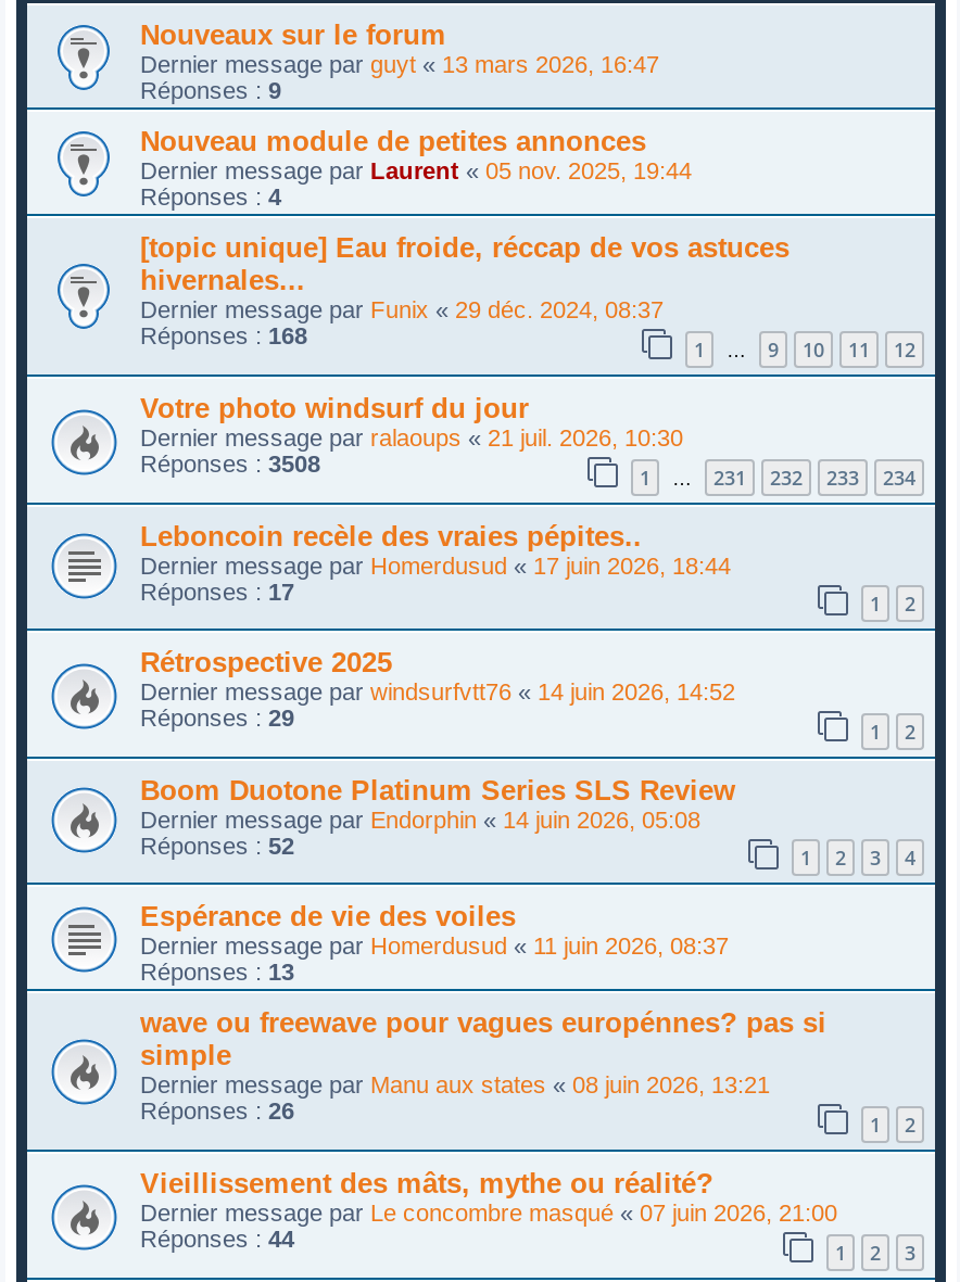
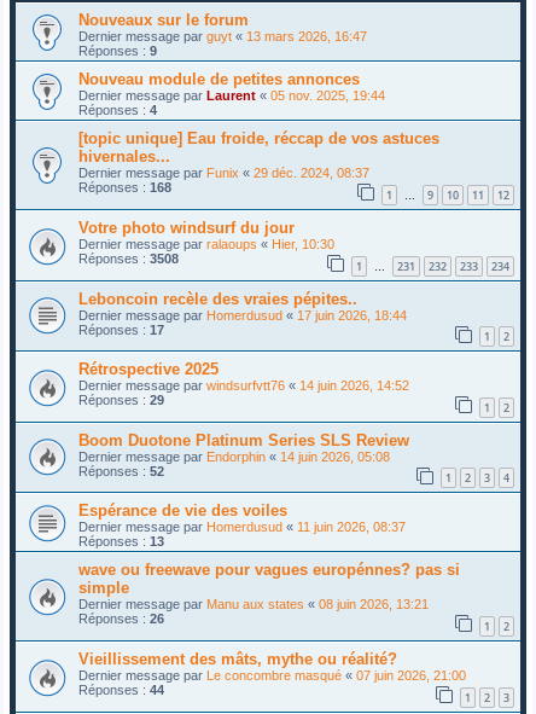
- Dernier message par ralaoups «21 juil. 2026, 10:30
+ Dernier message par ralaoups «Hier, 10:30
